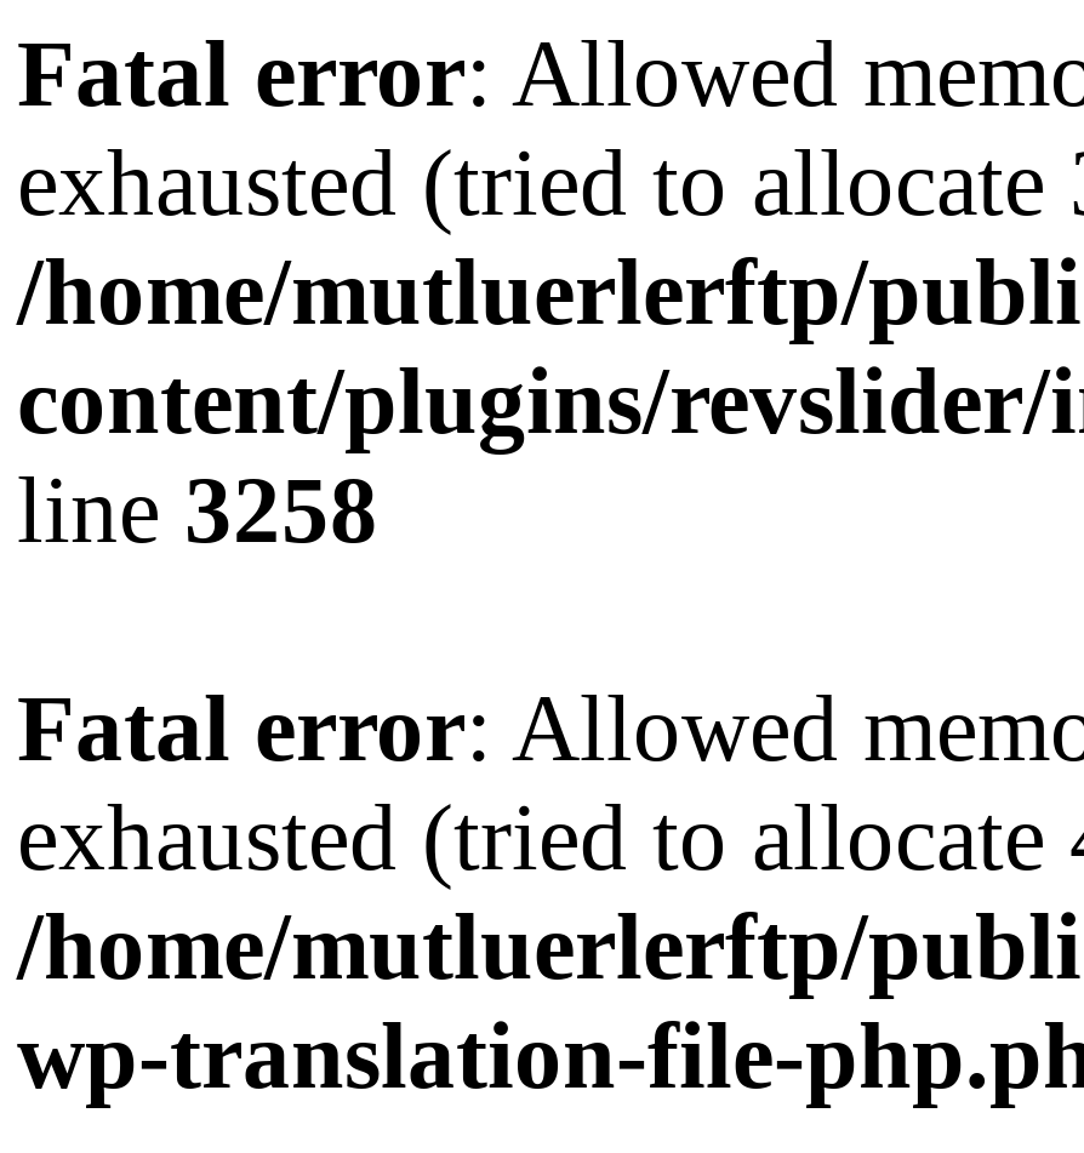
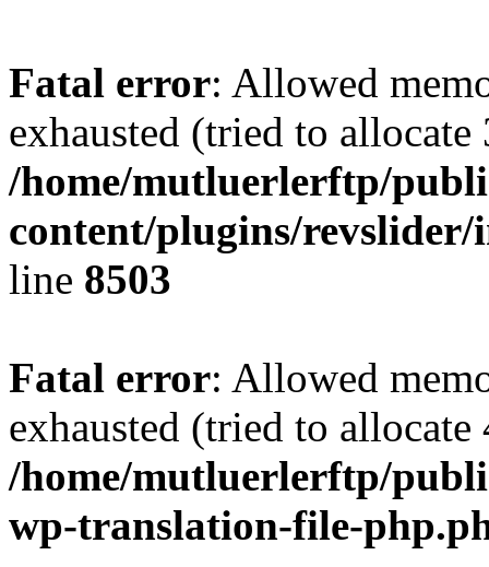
- line 3258
+ line 8503
